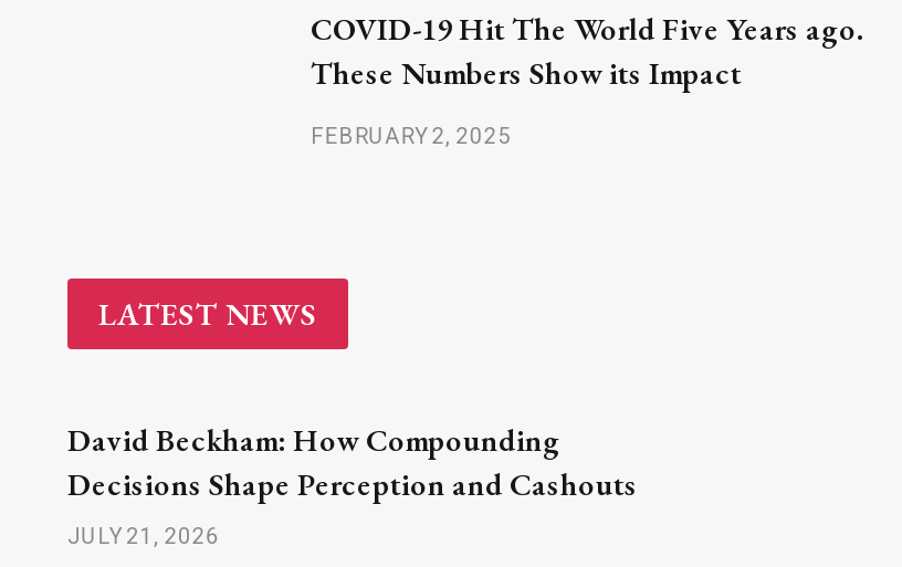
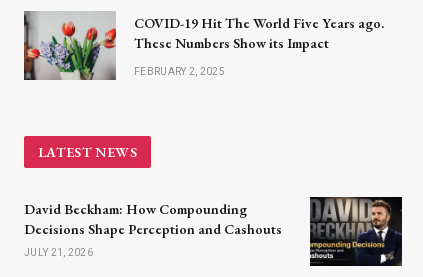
+ [image]

+ [image]
